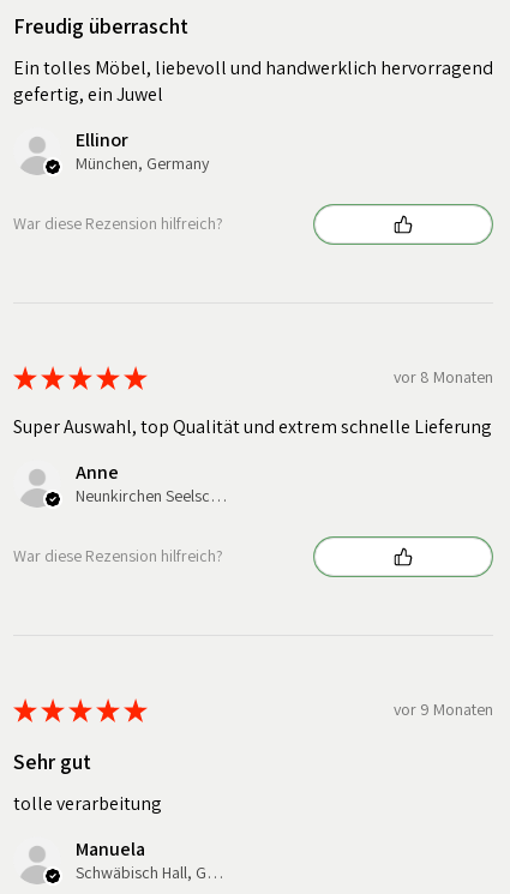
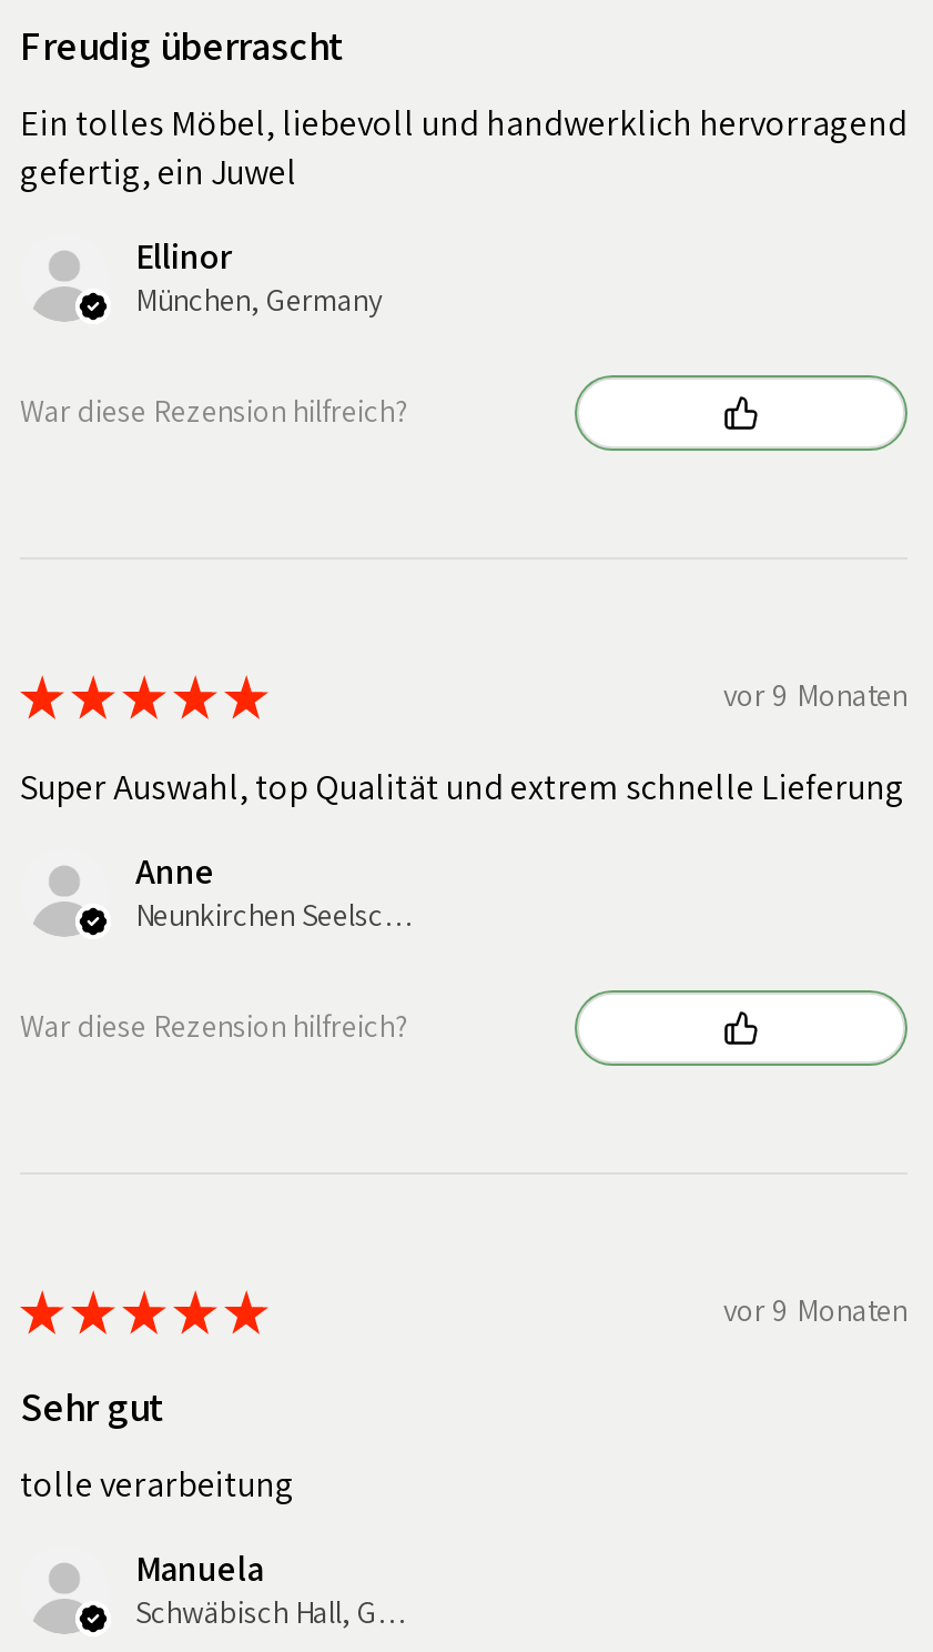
- vor 8 Monaten
+ vor 9 Monaten
